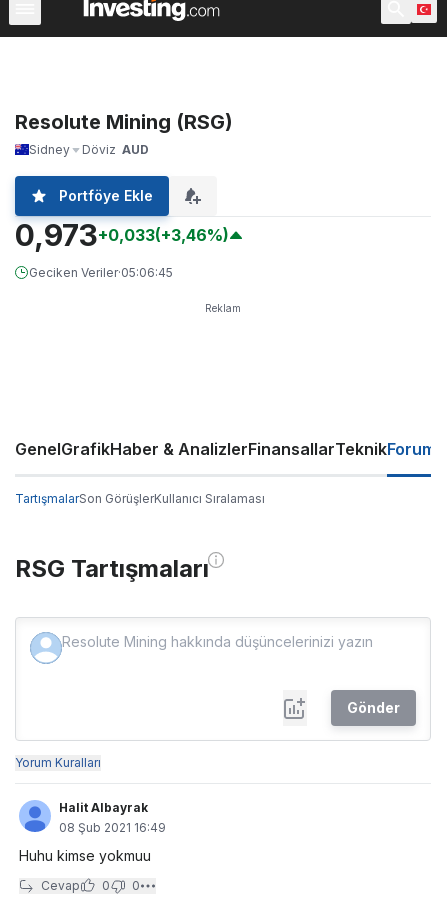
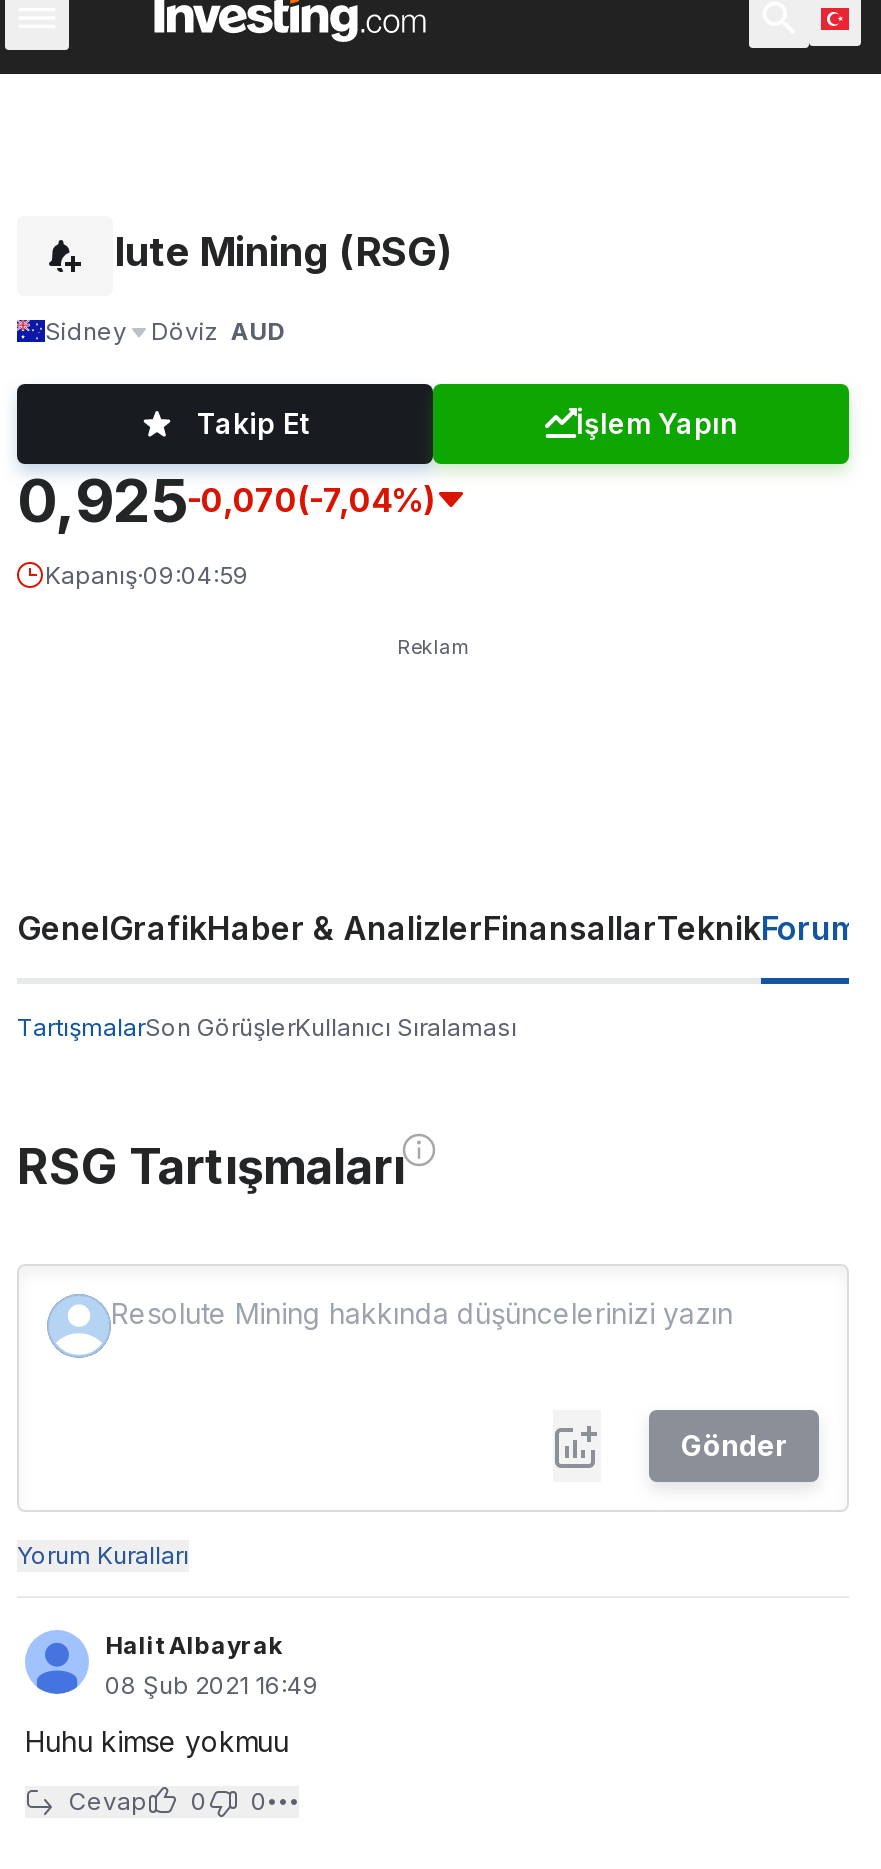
- Portföye Ekle
- 0,973+0,033(+3,46%)
- Geciken Veriler·05:06:45
+ Takip Et
+ İşlem Yapın
+ 0,925-0,070(-7,04%)
+ Kapanış·09:04:59
